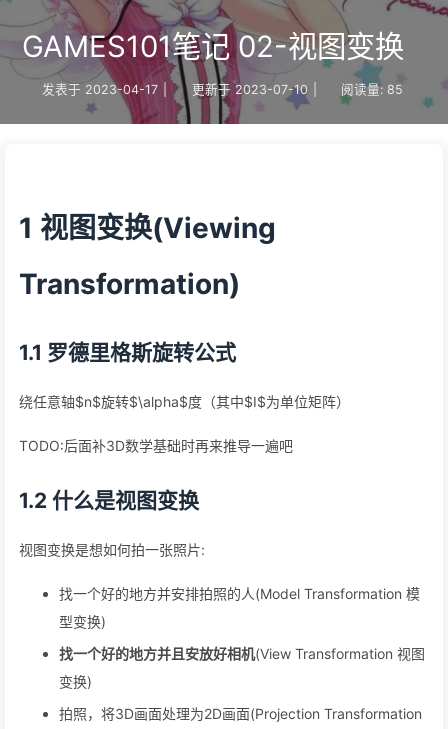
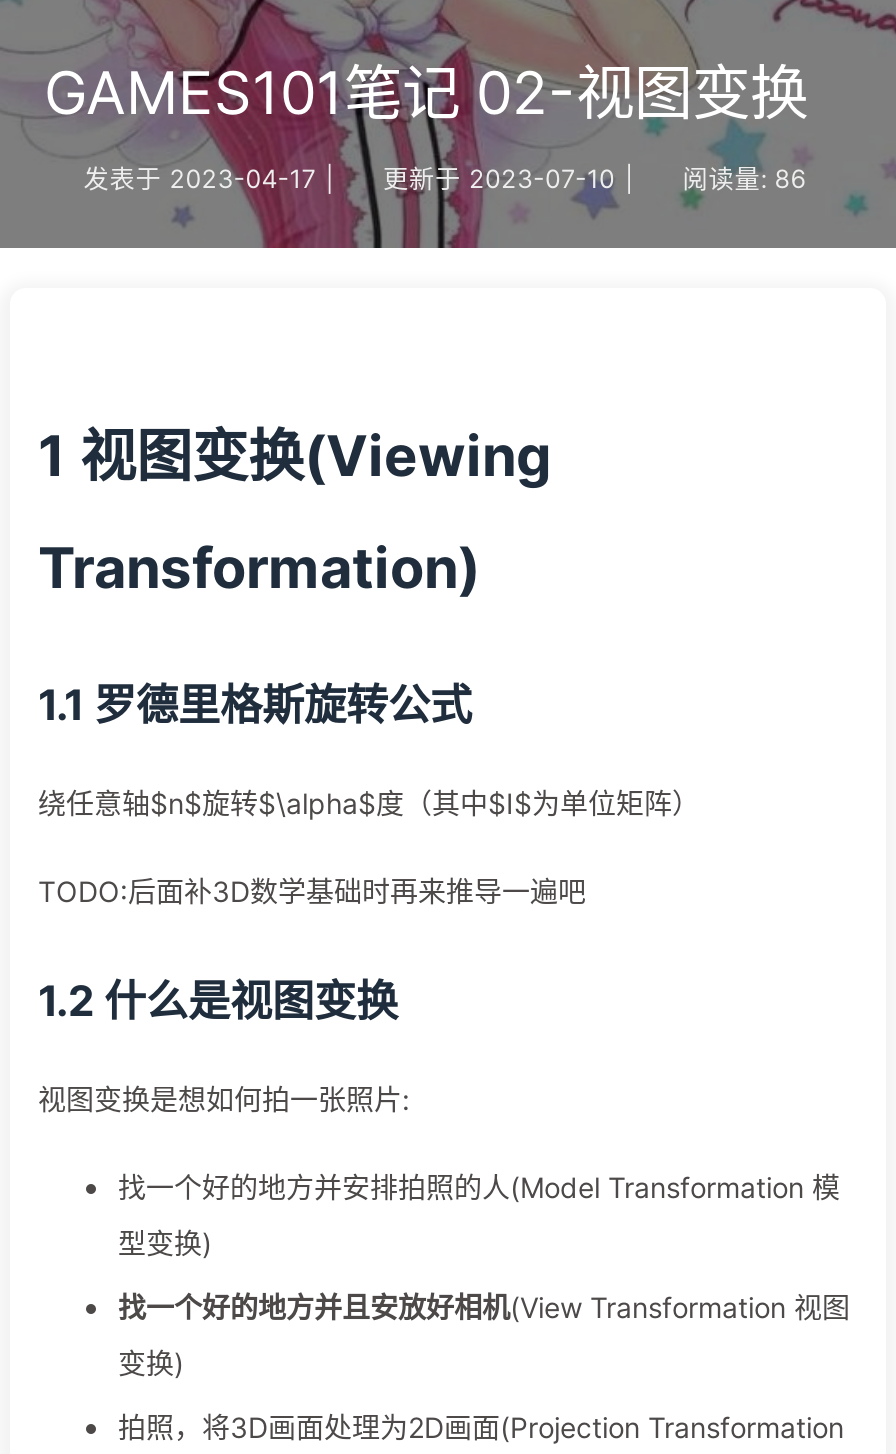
- 阅读量: 85
+ 阅读量: 86
